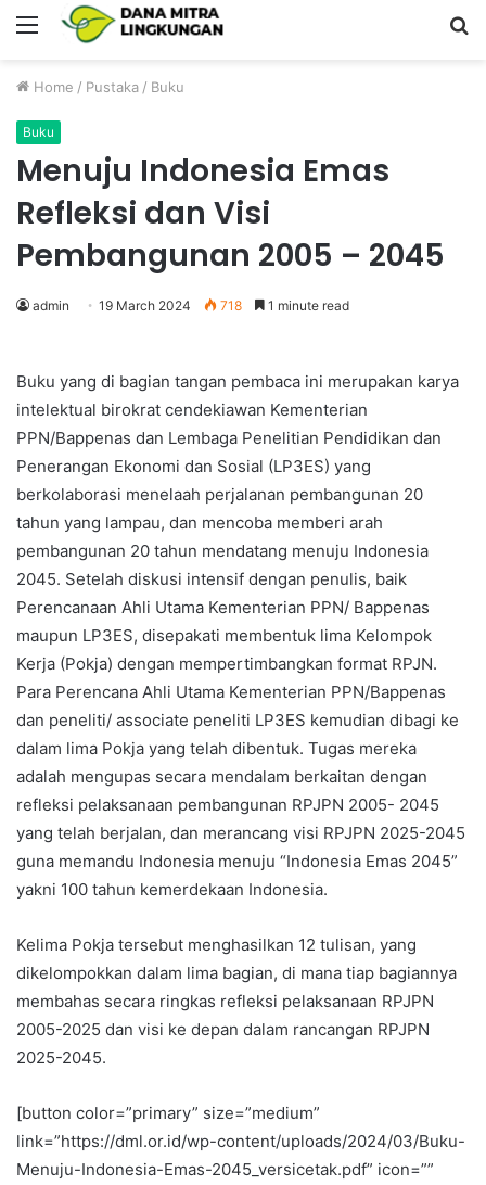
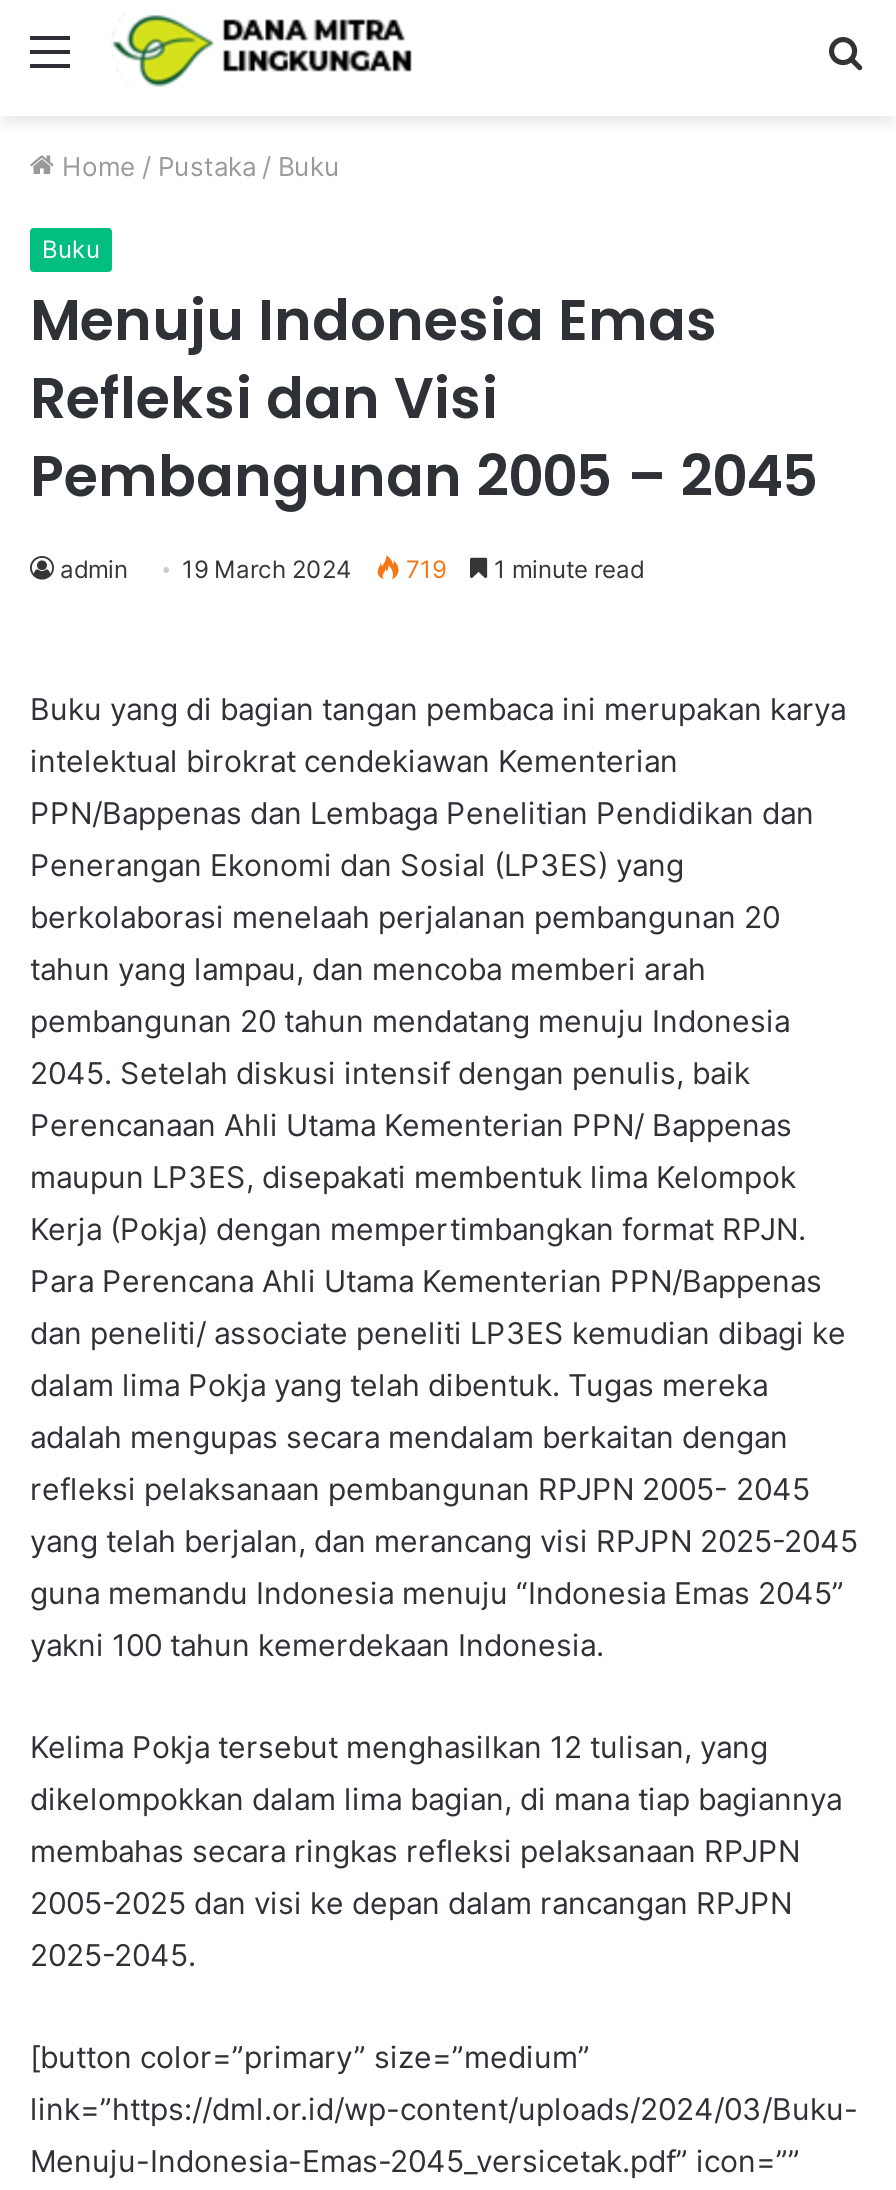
- admin 19 March 2024 718 1 minute read
+ admin 19 March 2024 719 1 minute read
